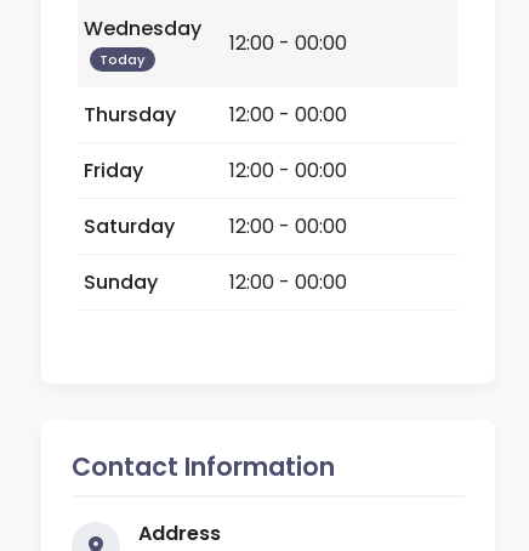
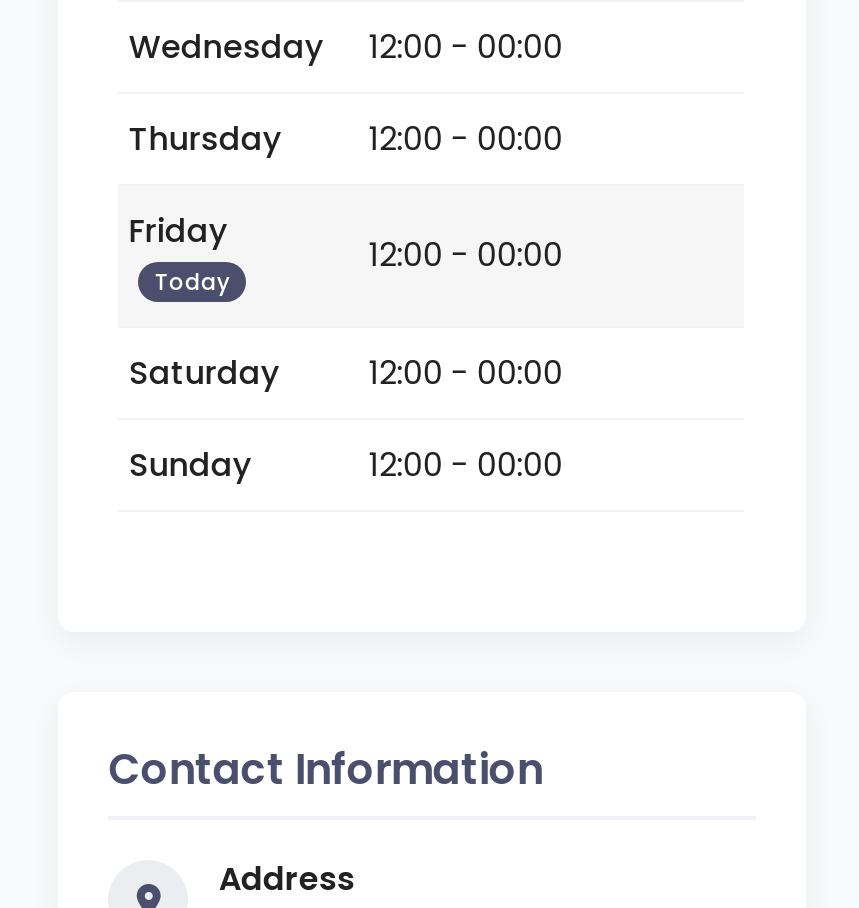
moved down: Today

moved up: Thursday | 12:00 - 00:00 | Friday
